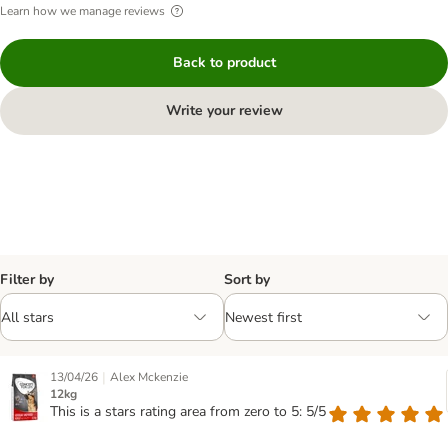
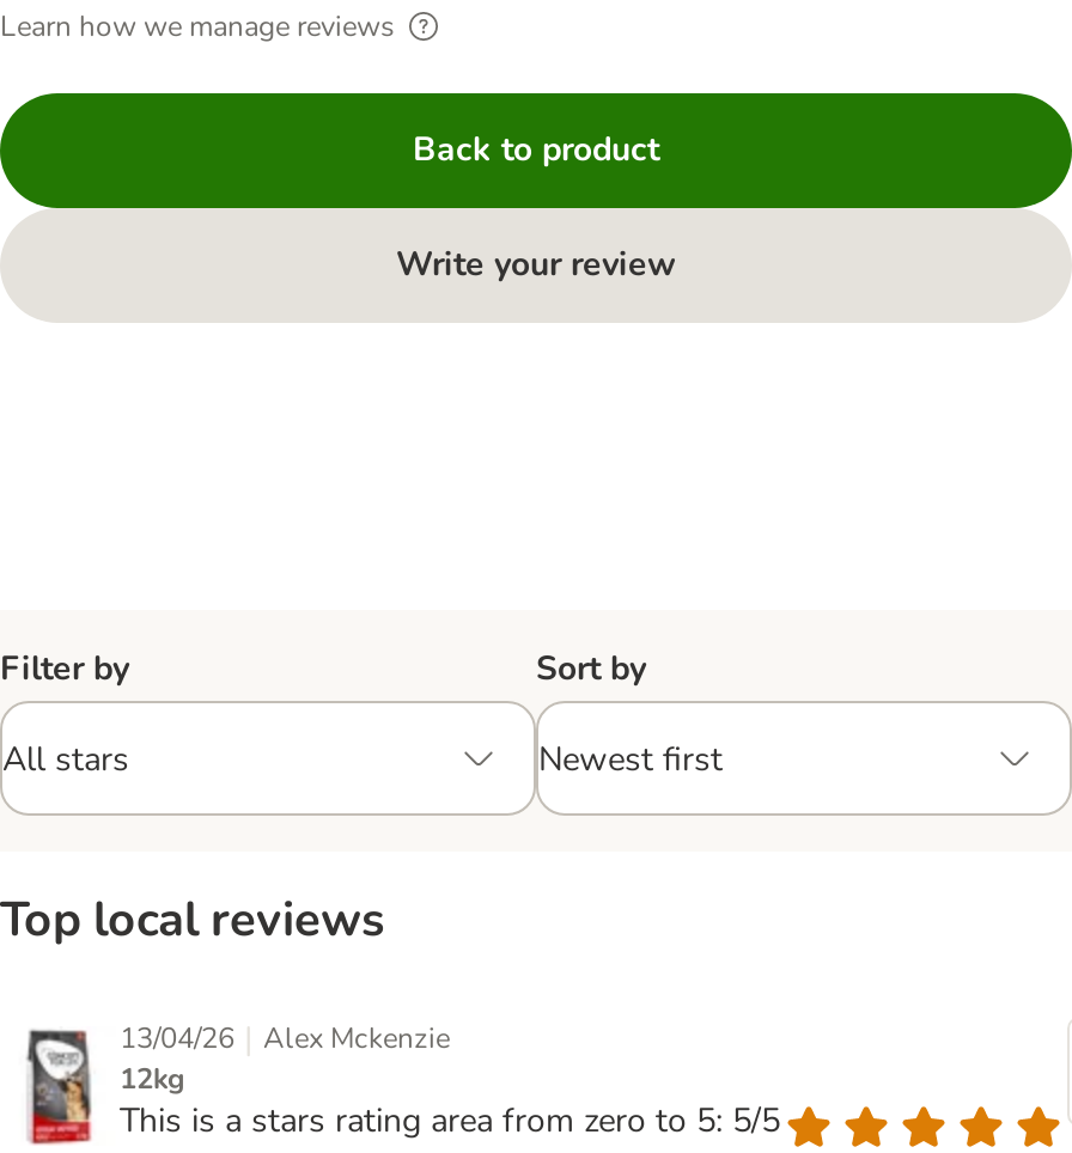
+ Top local reviews
